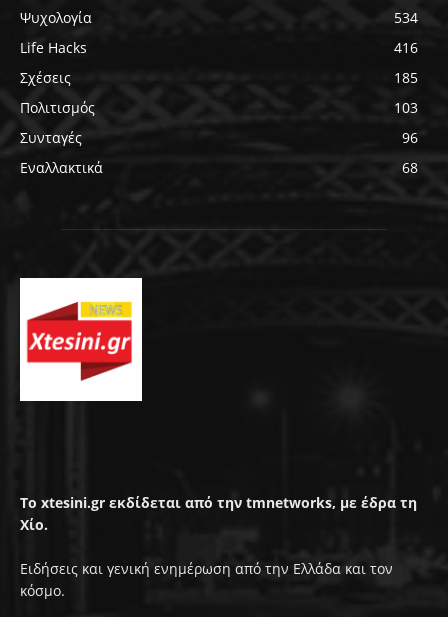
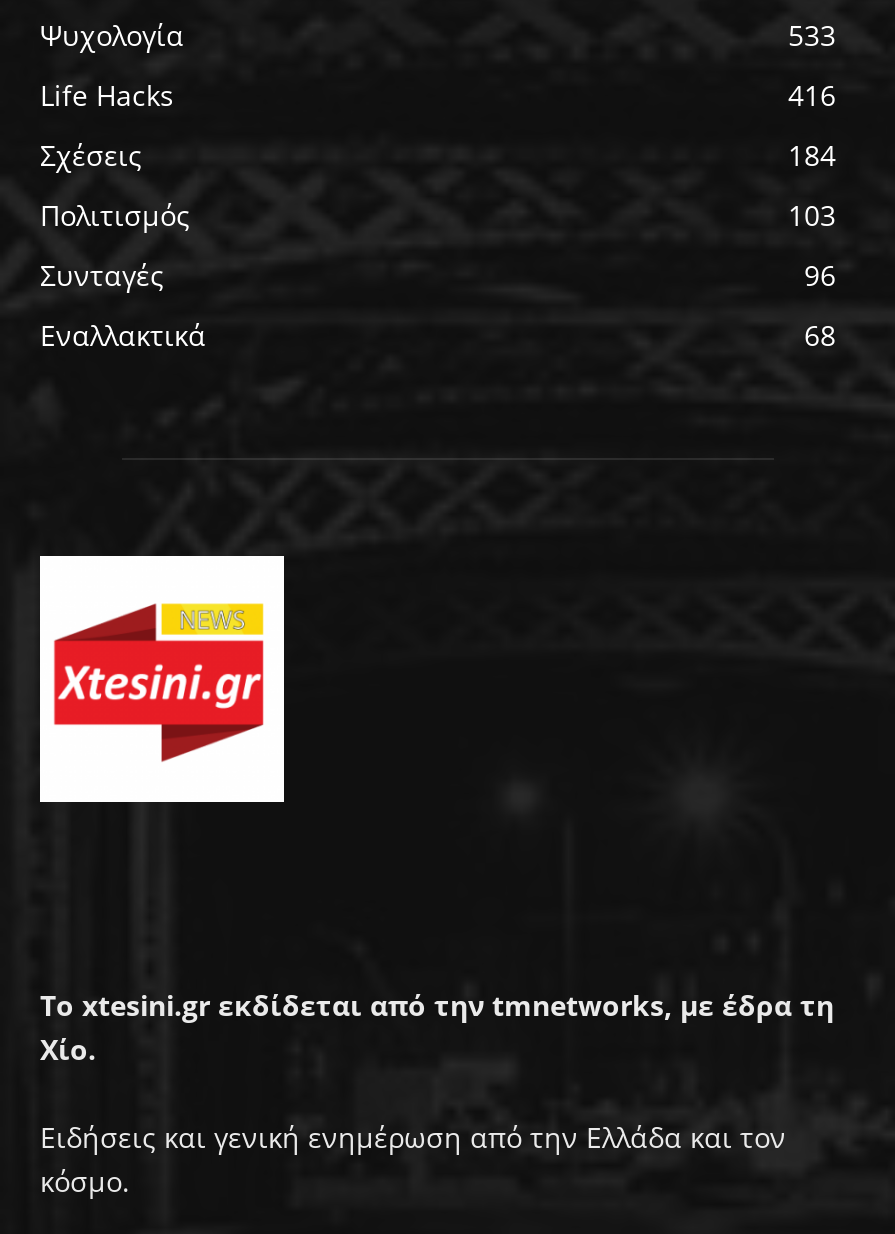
- 534
+ 533

- 185
+ 184
